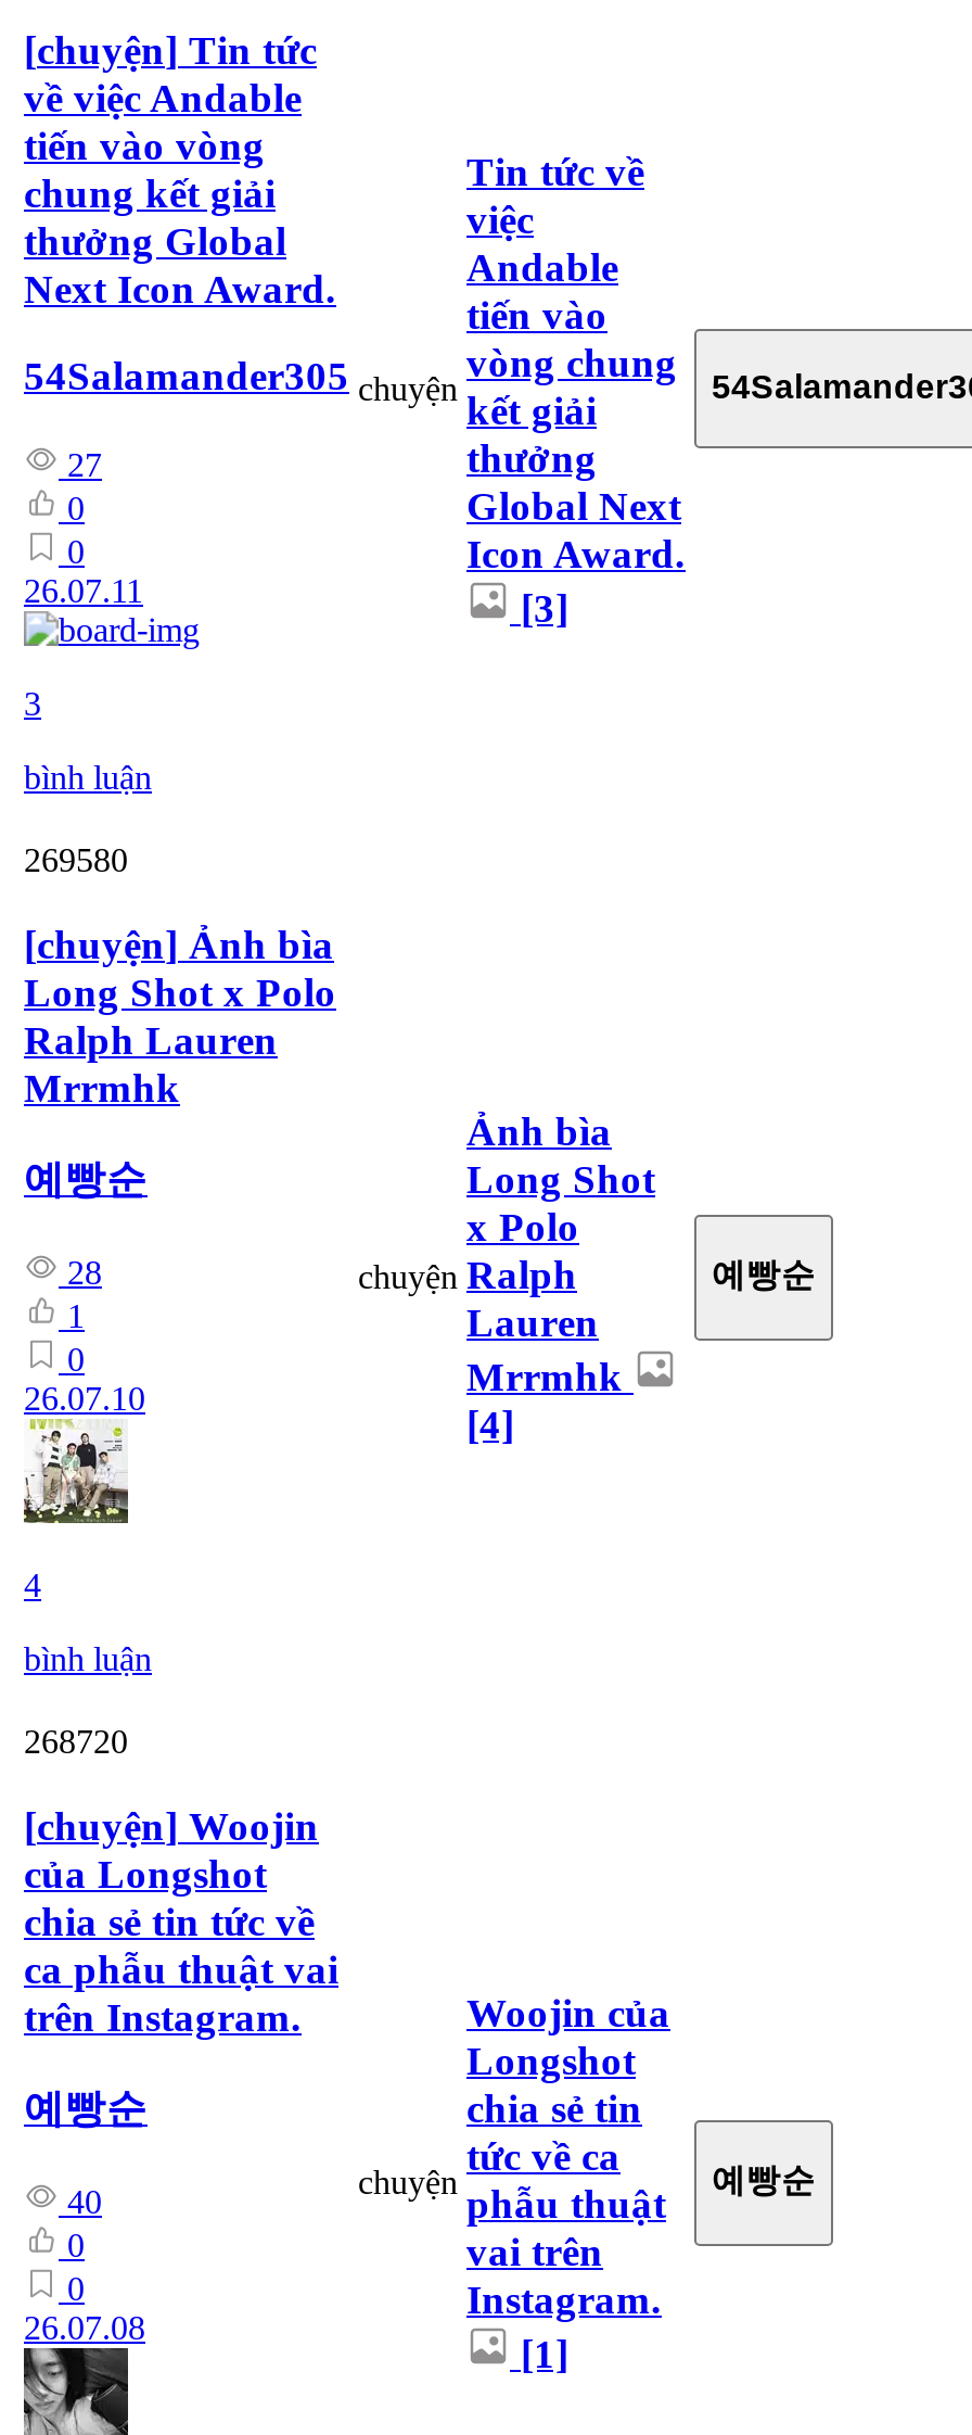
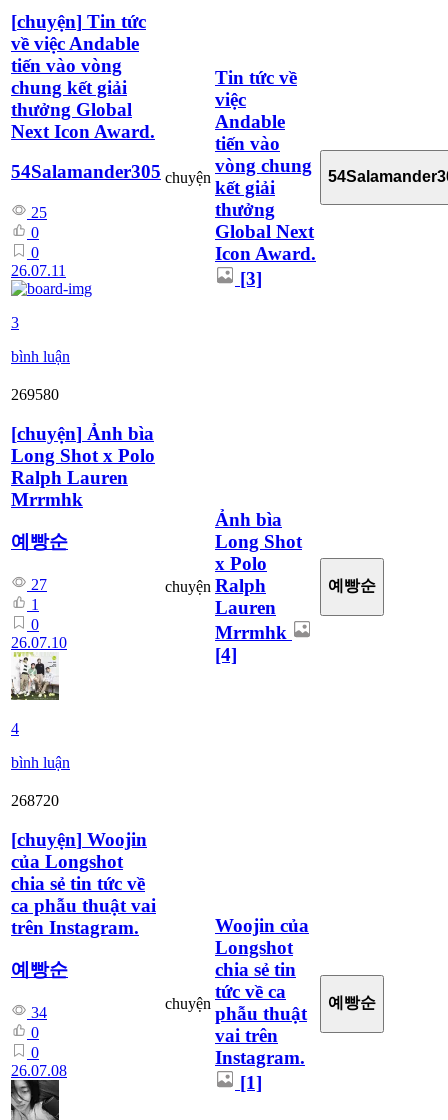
- 27
+ 25

- 28
+ 27

- 40
+ 34
